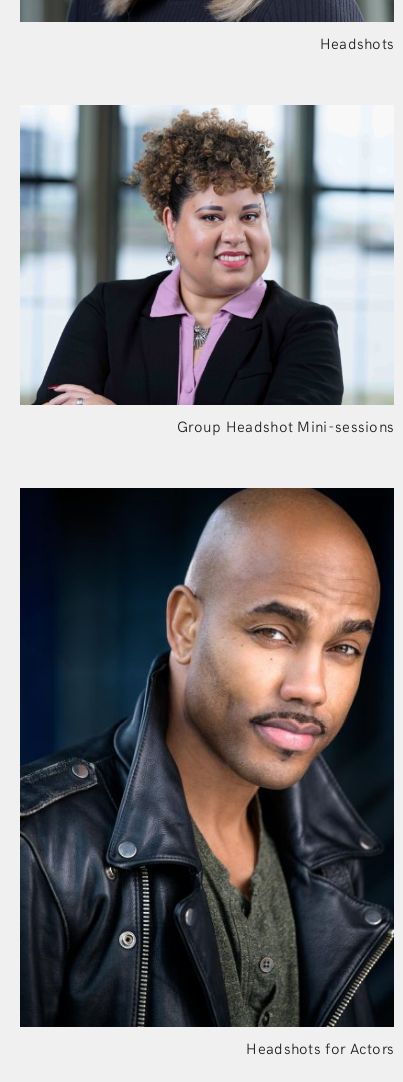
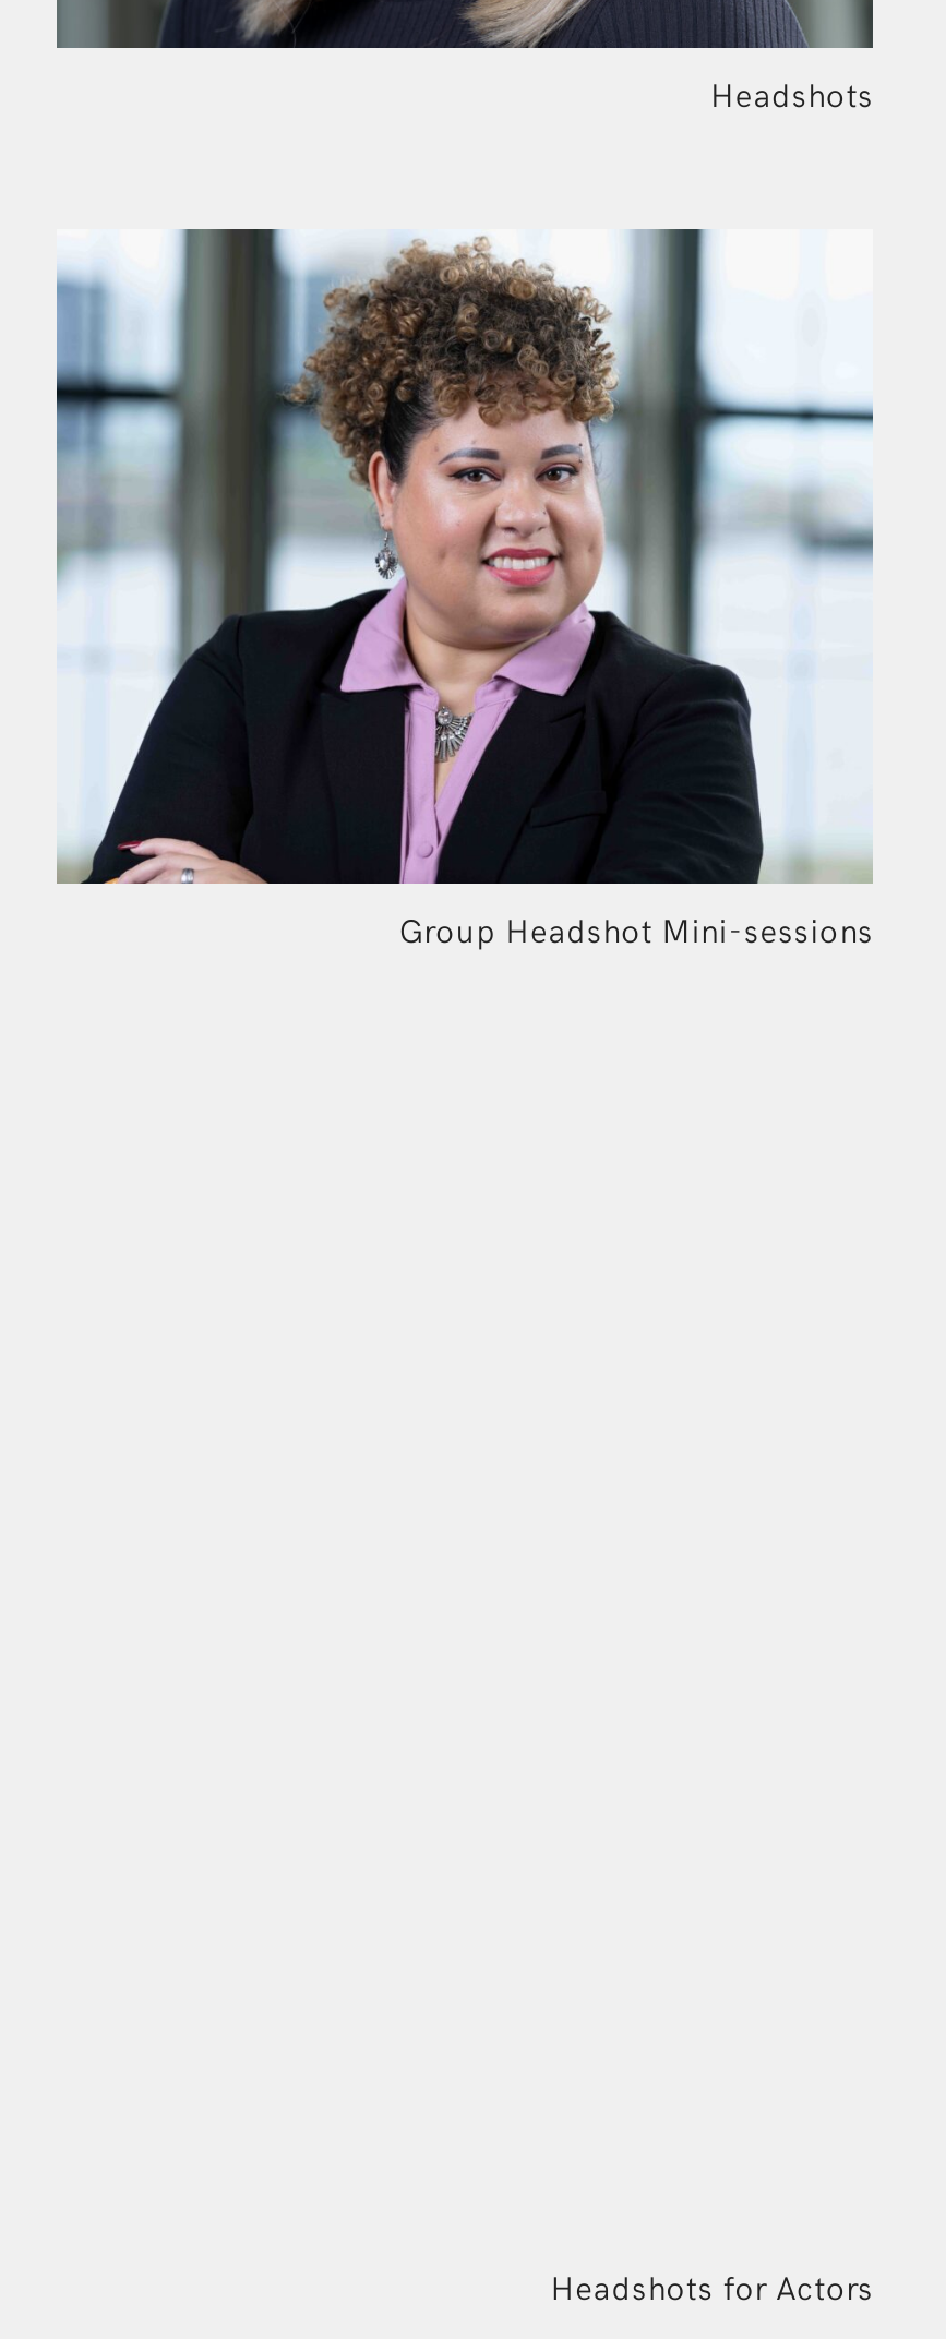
- [image]
